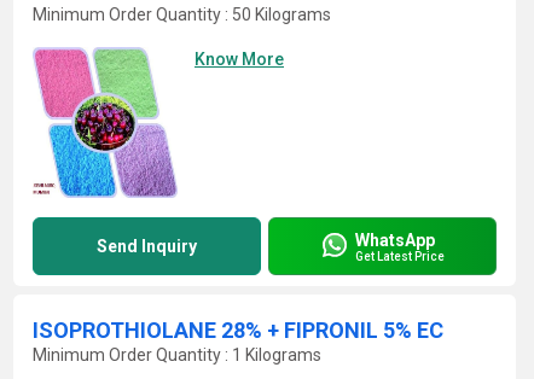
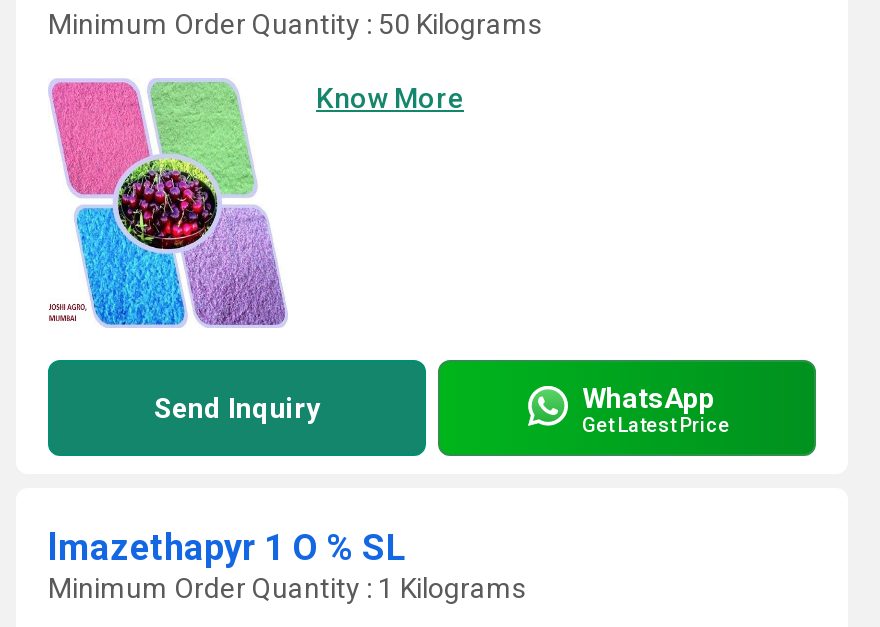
- ISOPROTHIOLANE 28% + FIPRONIL 5% EC
+ lmazethapyr 1 O % SL
